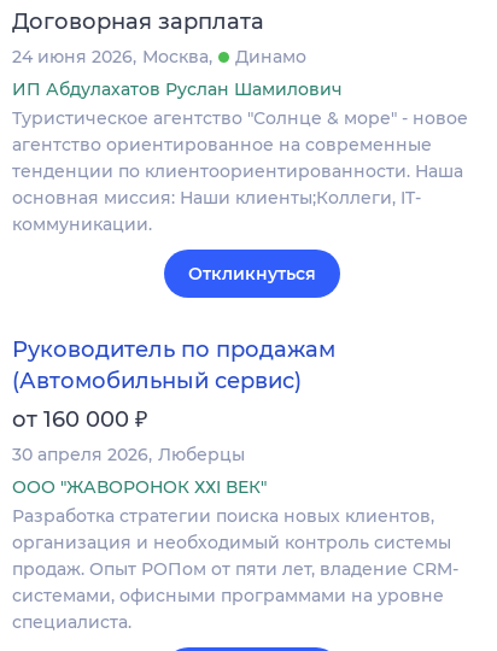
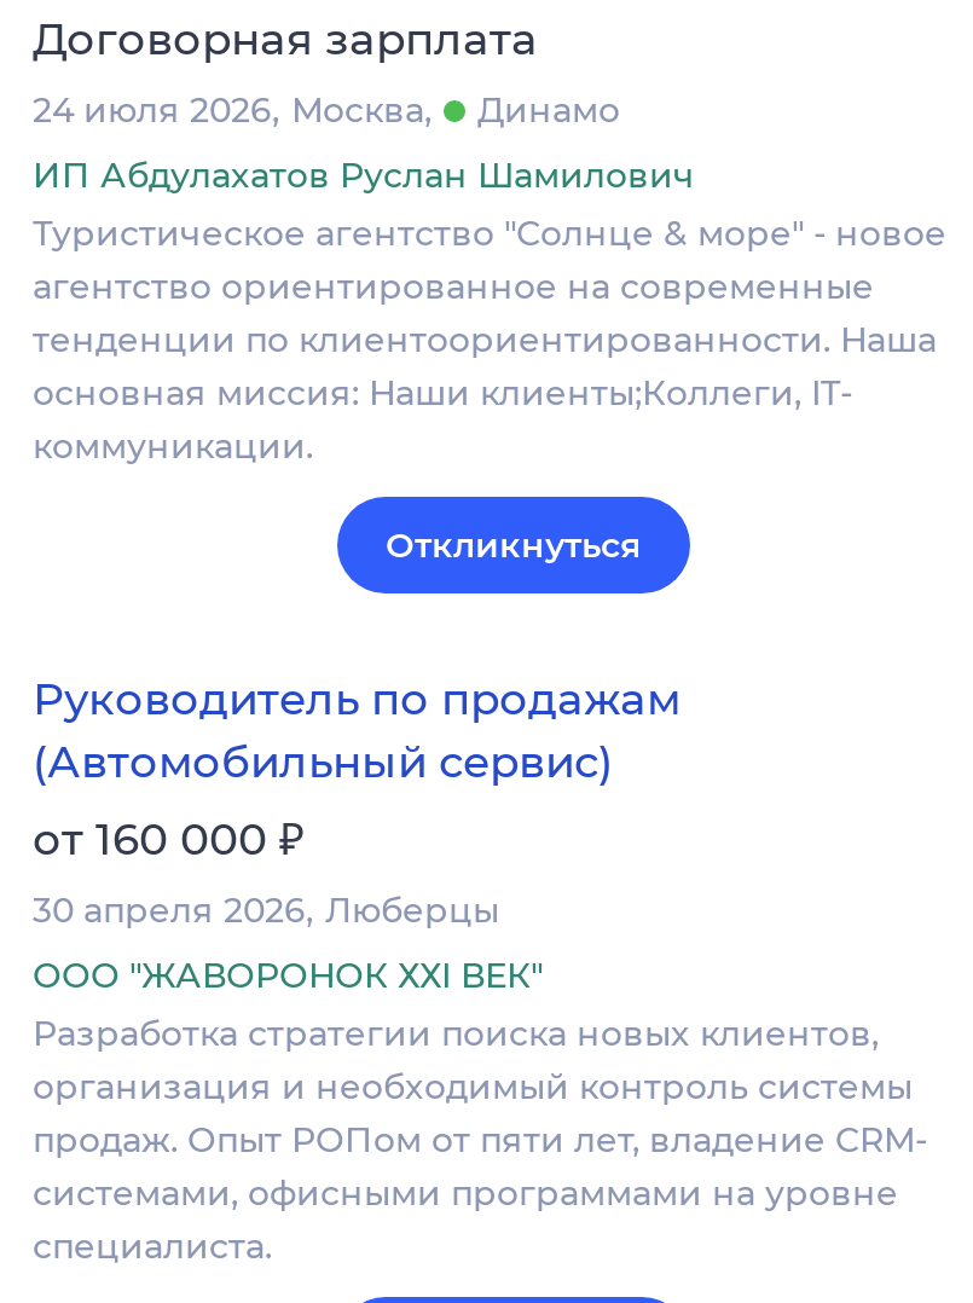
- 24 июня 2026 Москва Динамо
+ 24 июля 2026 Москва Динамо
